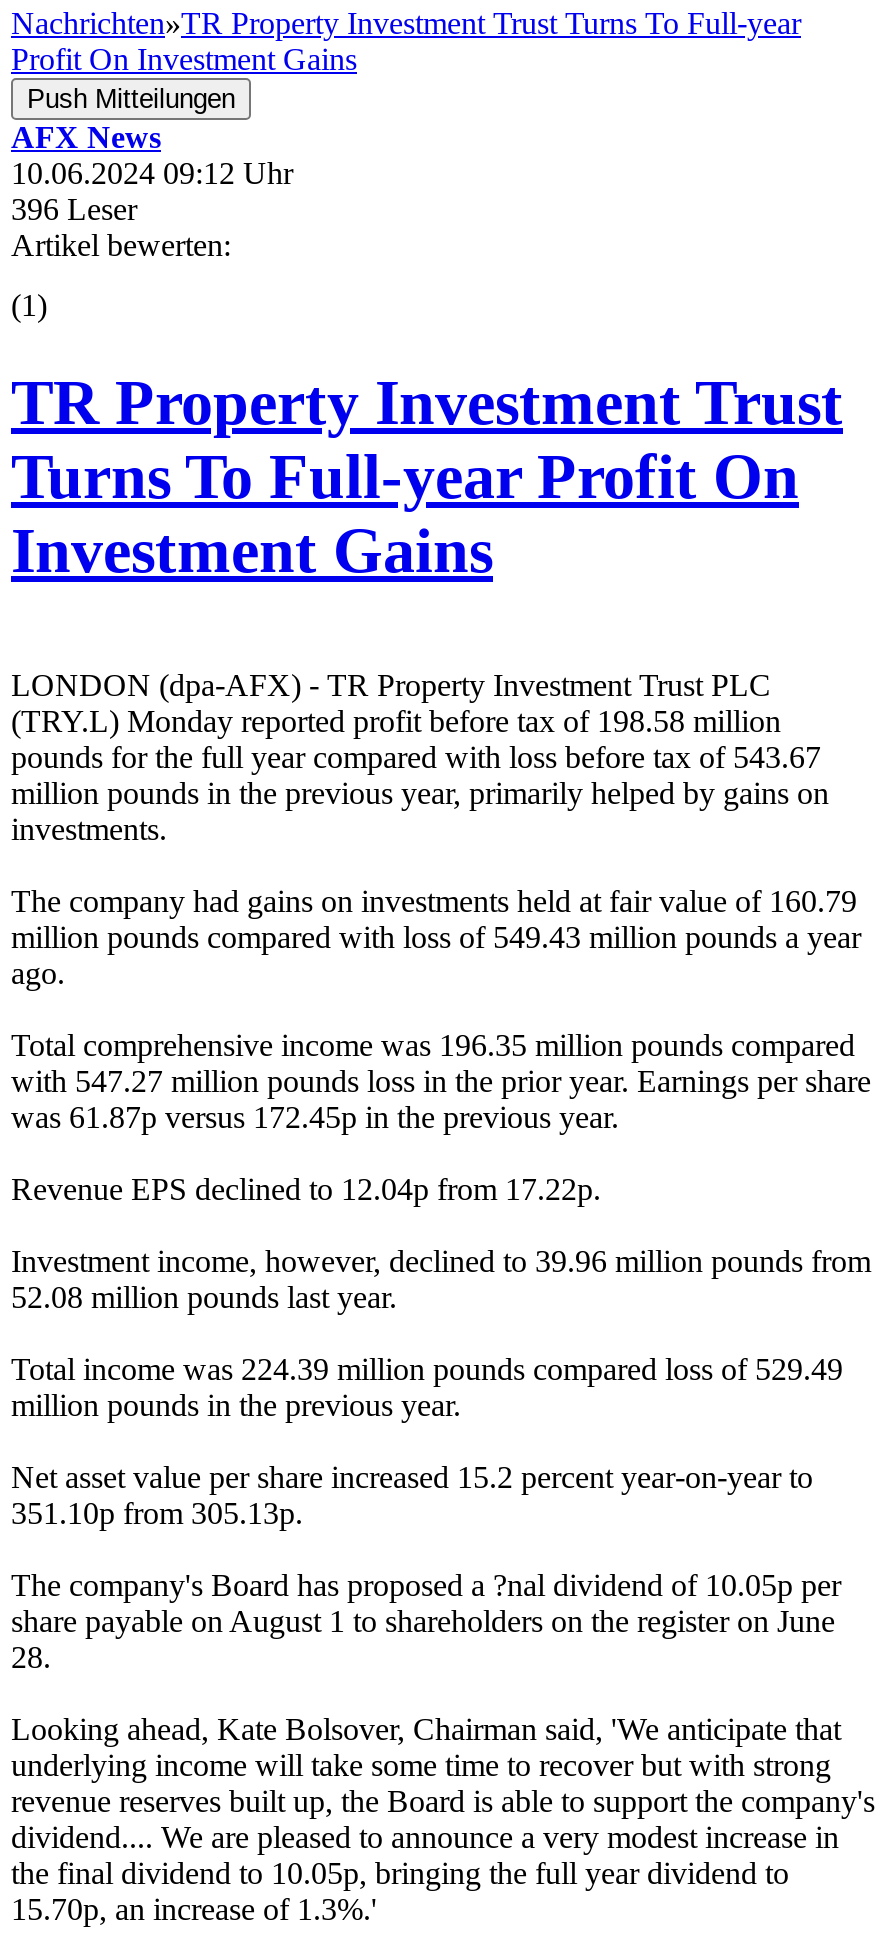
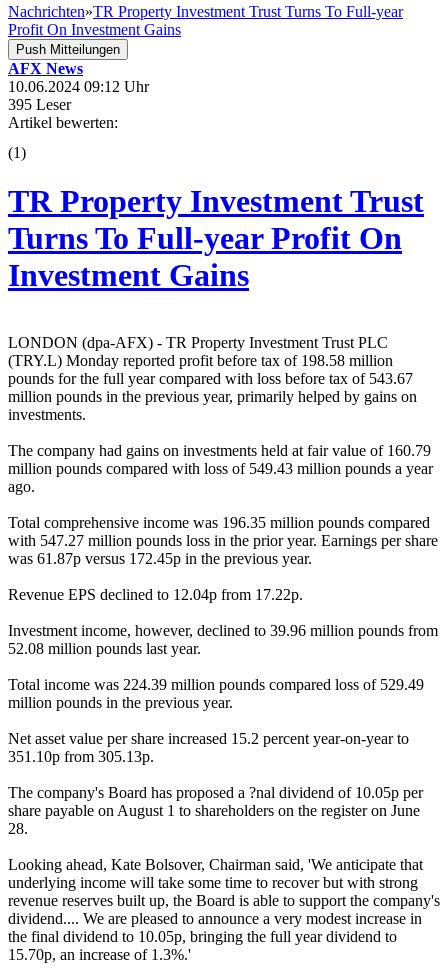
- 396 Leser
+ 395 Leser
